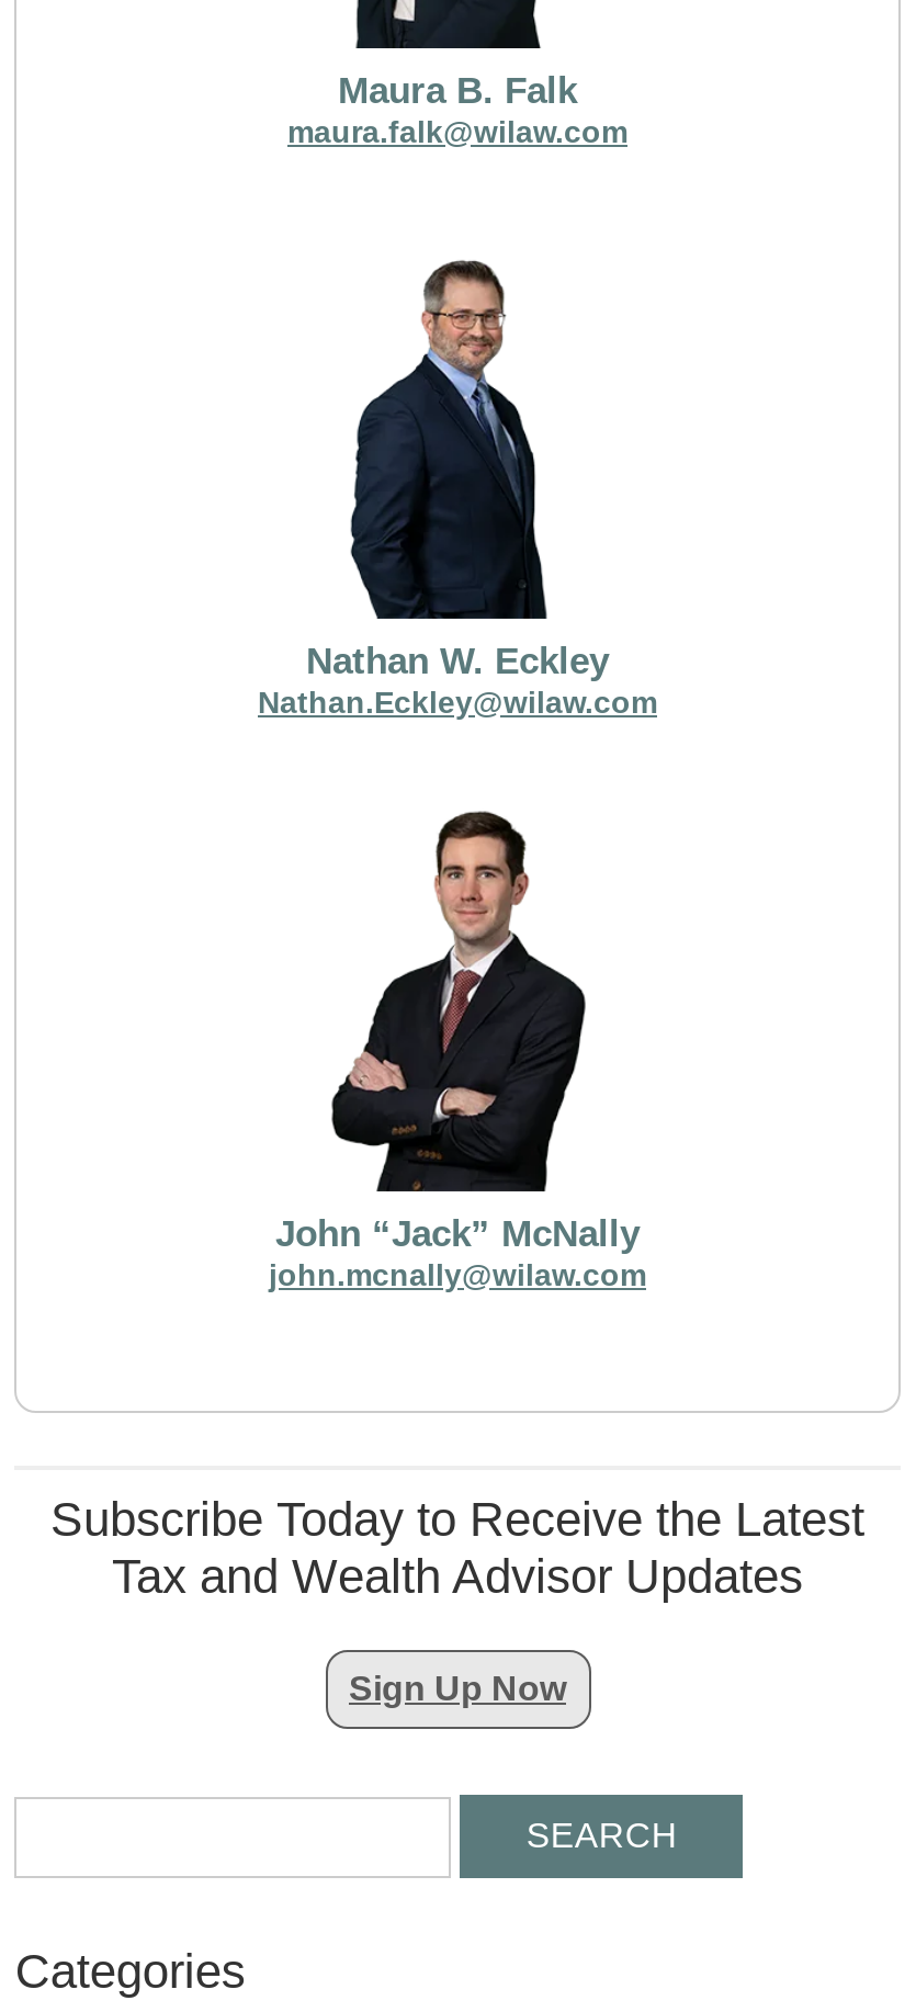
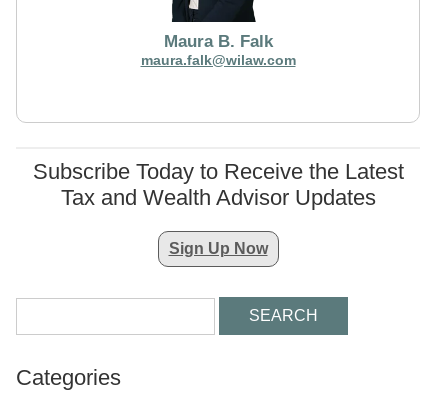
- [image]
- Nathan W. Eckley
- Nathan.Eckley@wilaw.com

- [image]
- John “Jack” McNally
- john.mcnally@wilaw.com
